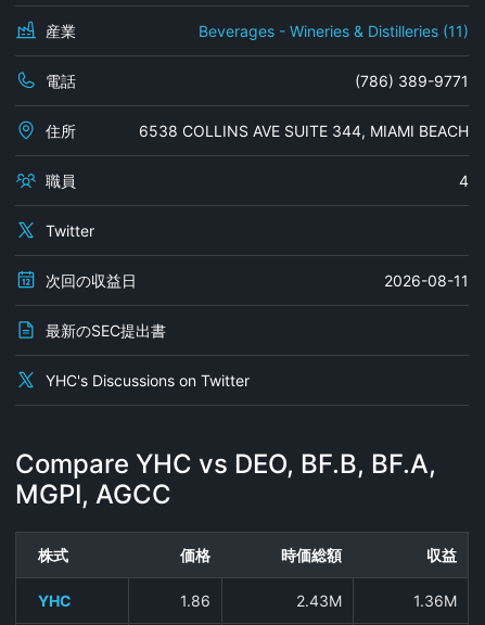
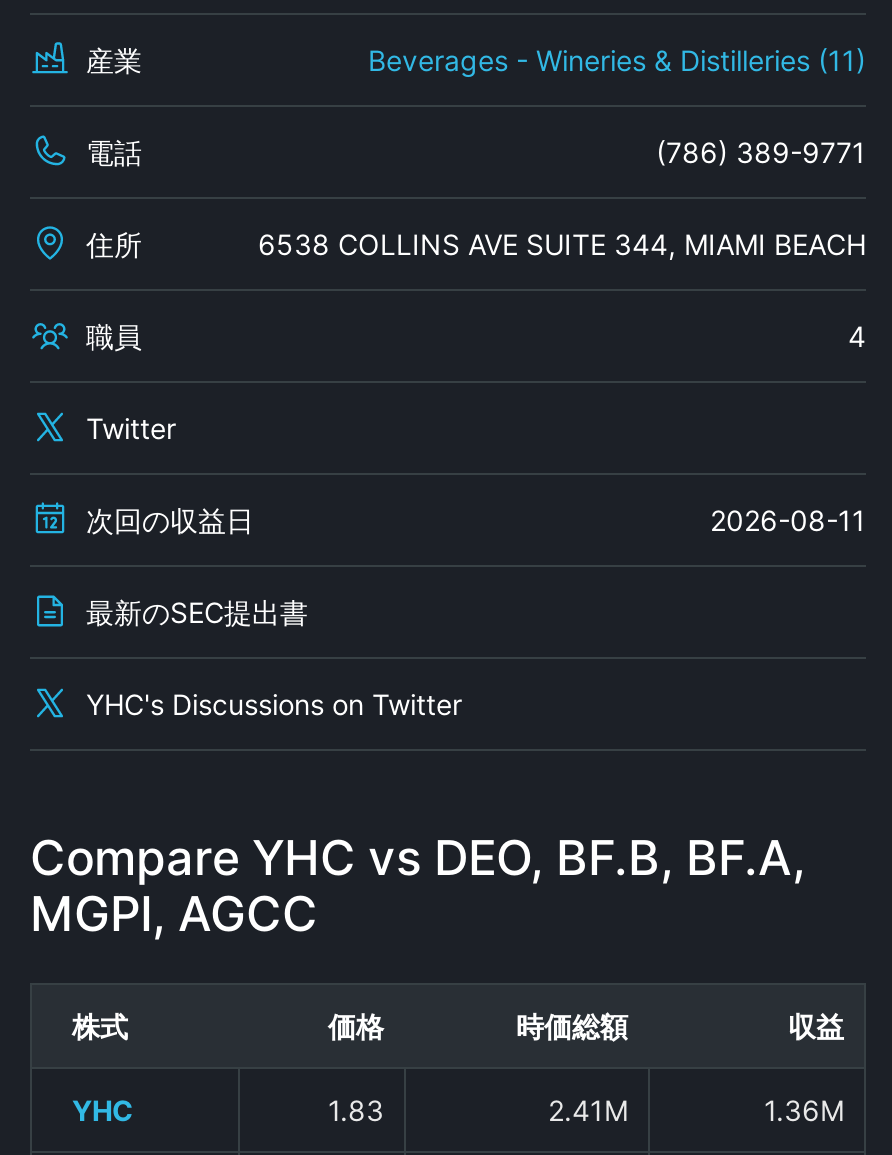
- 1.86
- 2.43M
+ 1.83
+ 2.41M
